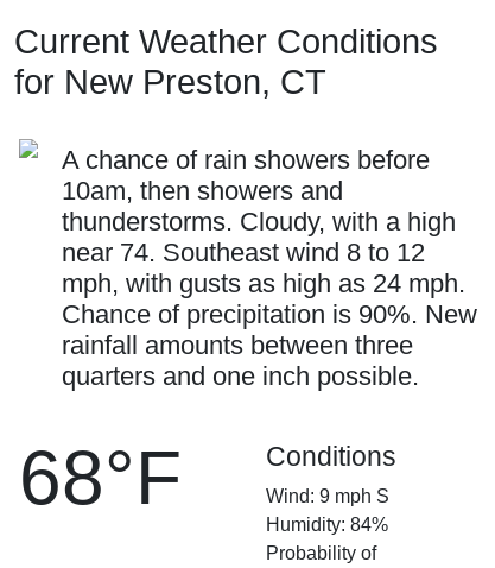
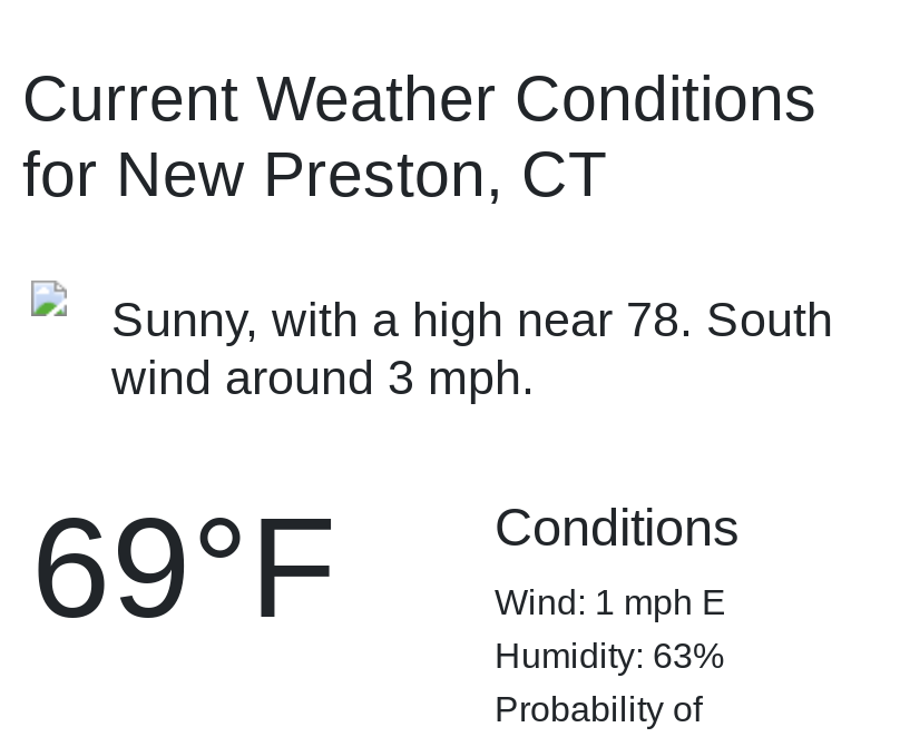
- A chance of rain showers before
- 10am, then showers and
- thunderstorms. Cloudy, with a high
- near 74. Southeast wind 8 to 12
- mph, with gusts as high as 24 mph.
- Chance of precipitation is 90%. New
- rainfall amounts between three
- quarters and one inch possible.
+ Sunny, with a high near 78. South
+ wind around 3 mph.

- 68°F
+ 69°F

- Wind: 9 mph S
+ Wind: 1 mph E

- Humidity: 84%
+ Humidity: 63%
